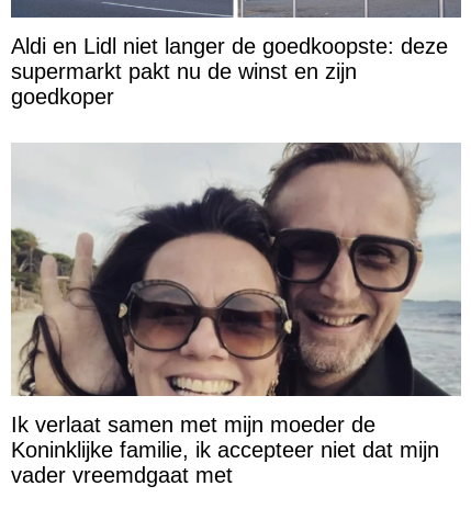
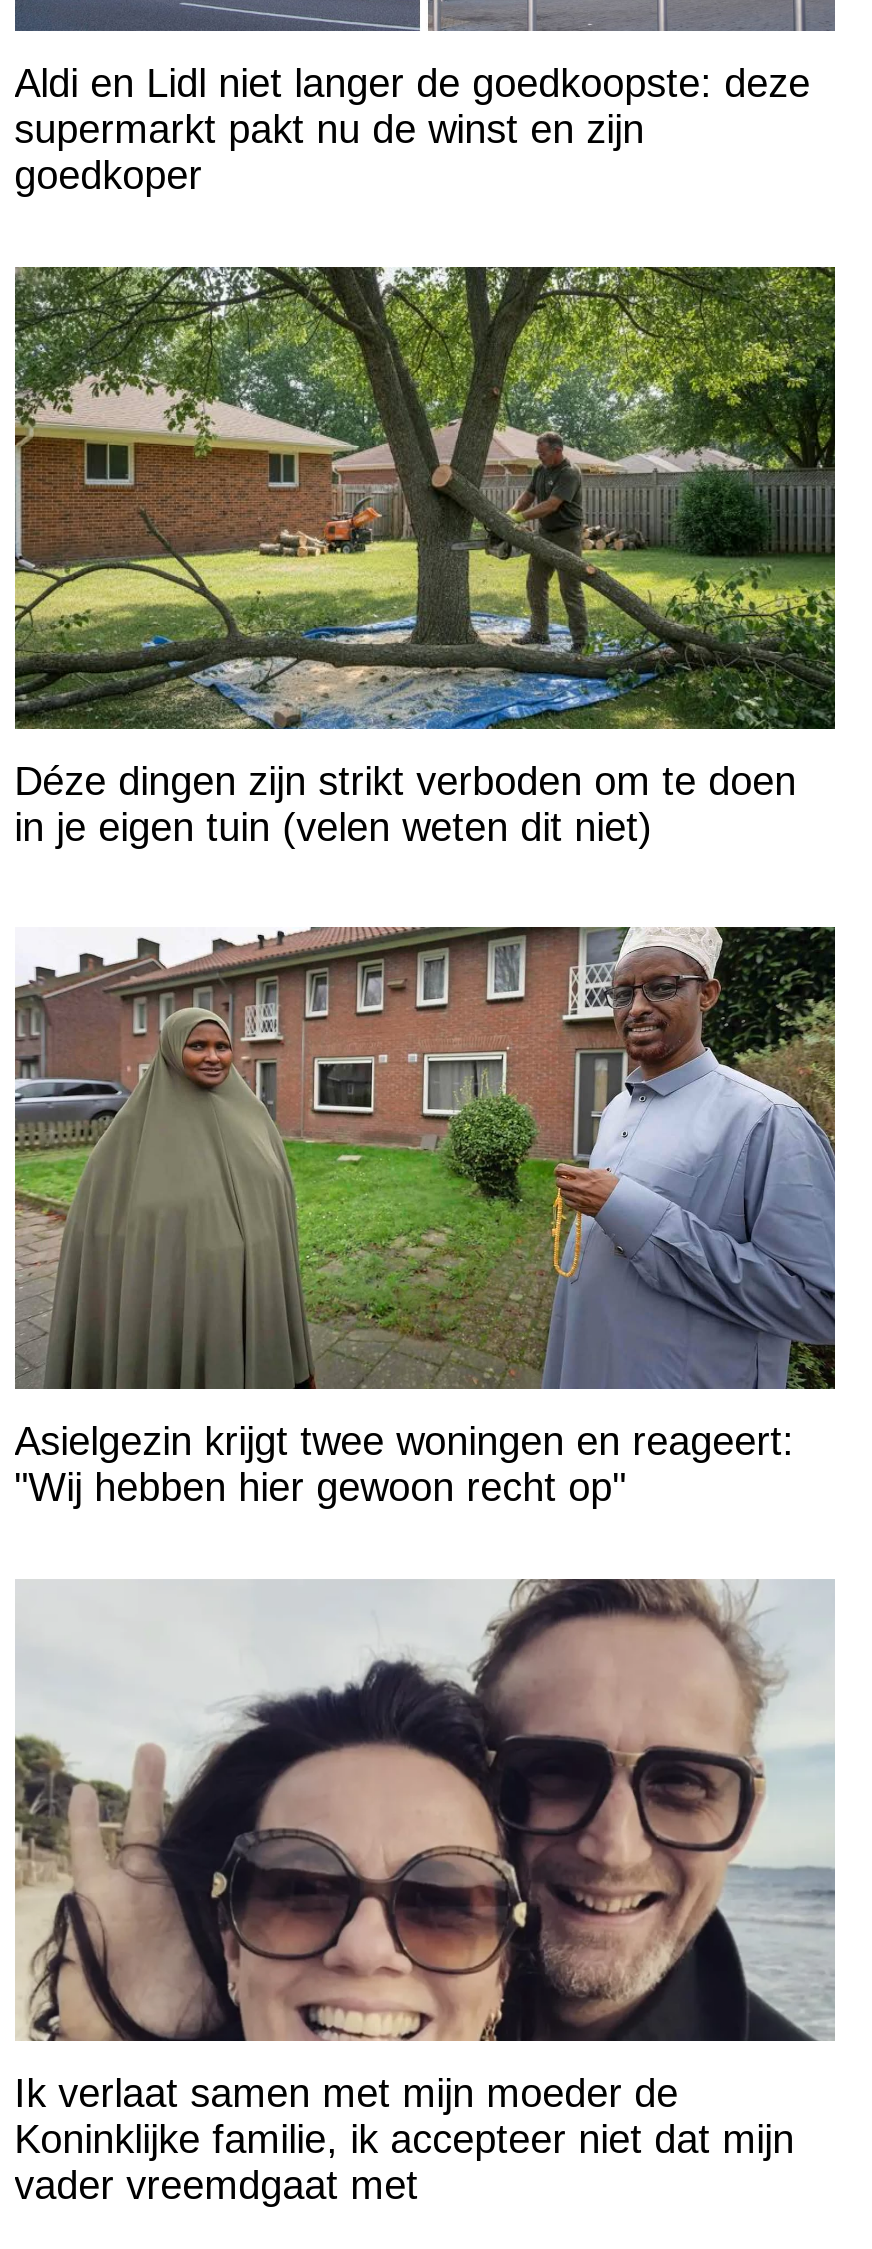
+ [image]
+ Asielgezin krijgt twee woningen en reageert:
+ "Wij hebben hier gewoon recht op"

+ [image]
+ Déze dingen zijn strikt verboden om te doen
+ in je eigen tuin (velen weten dit niet)
